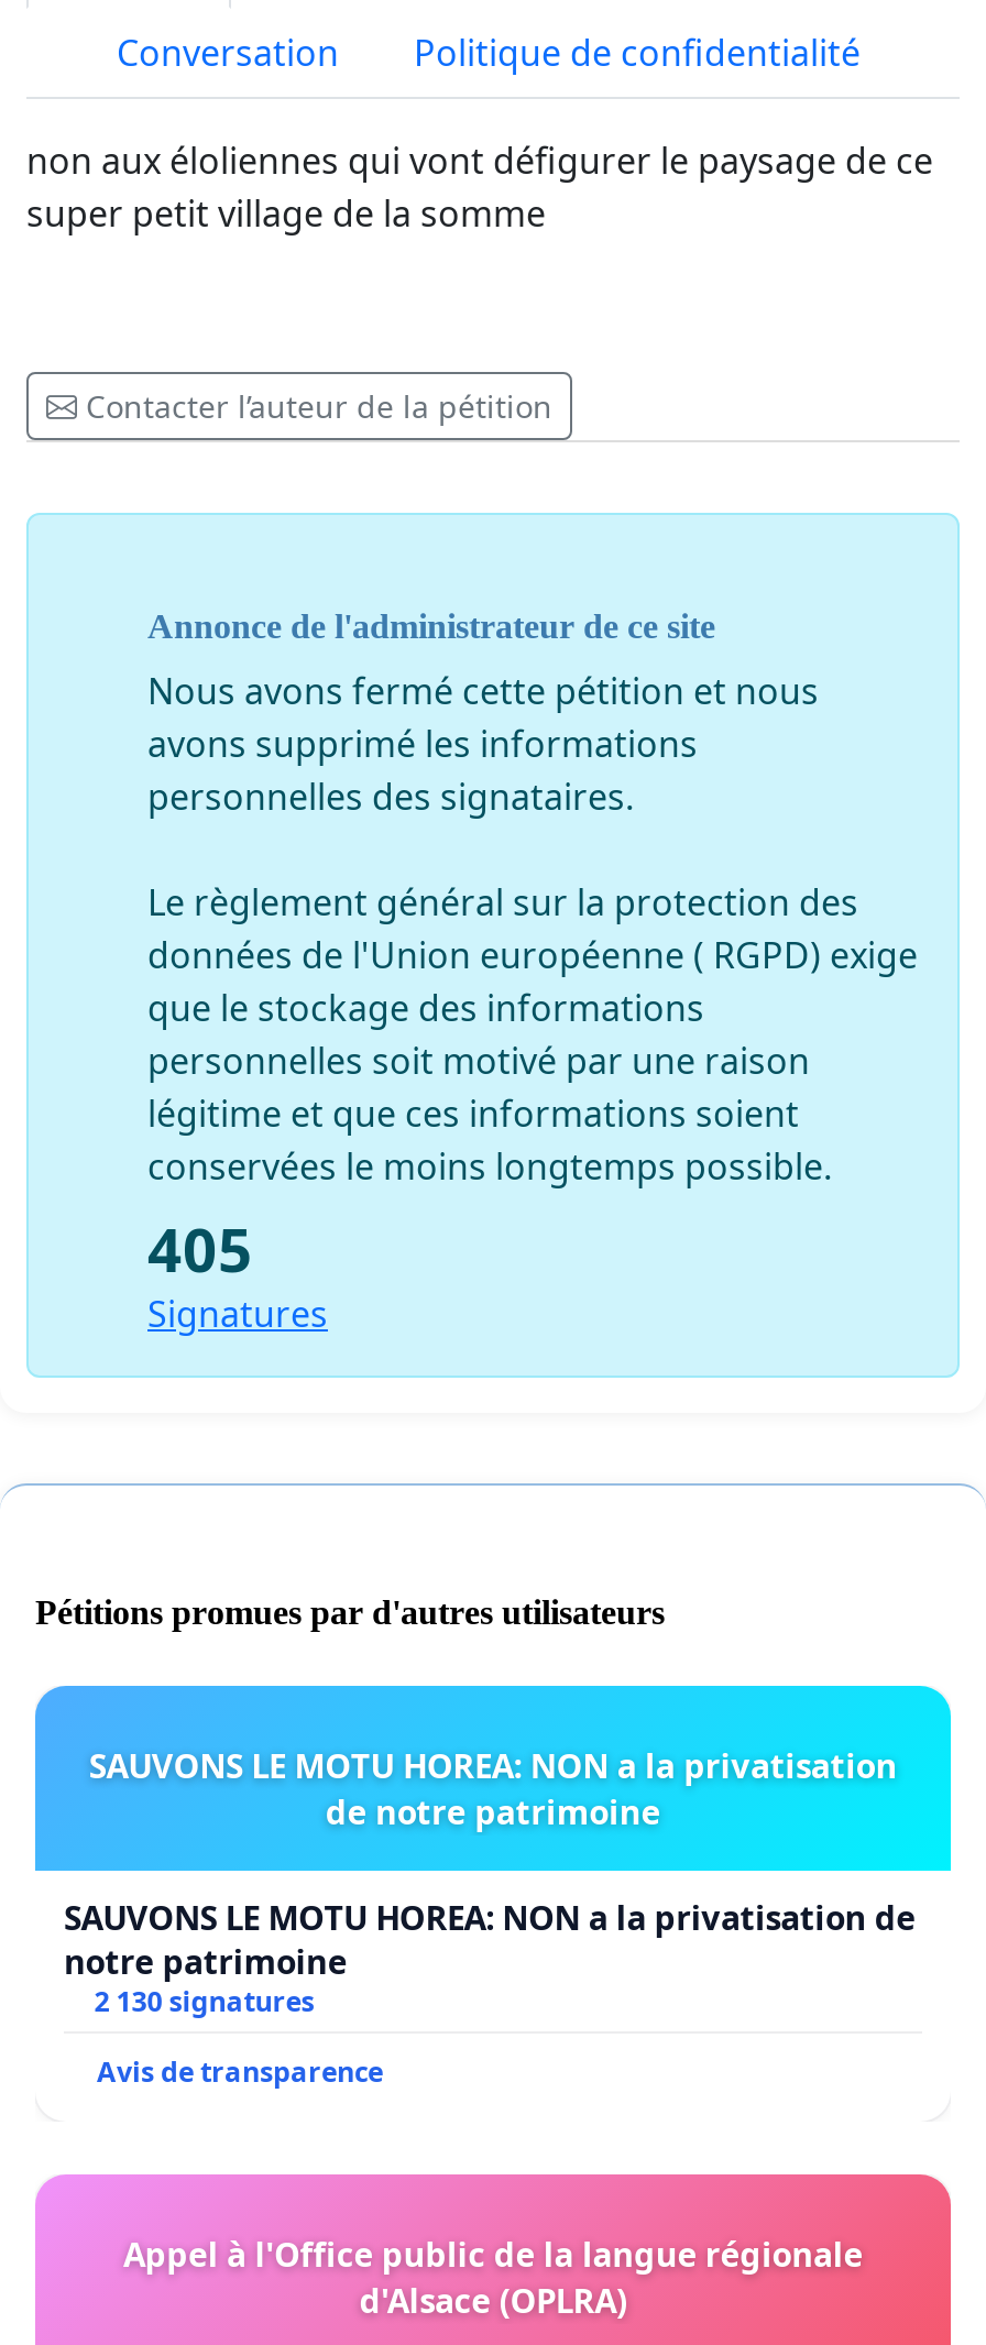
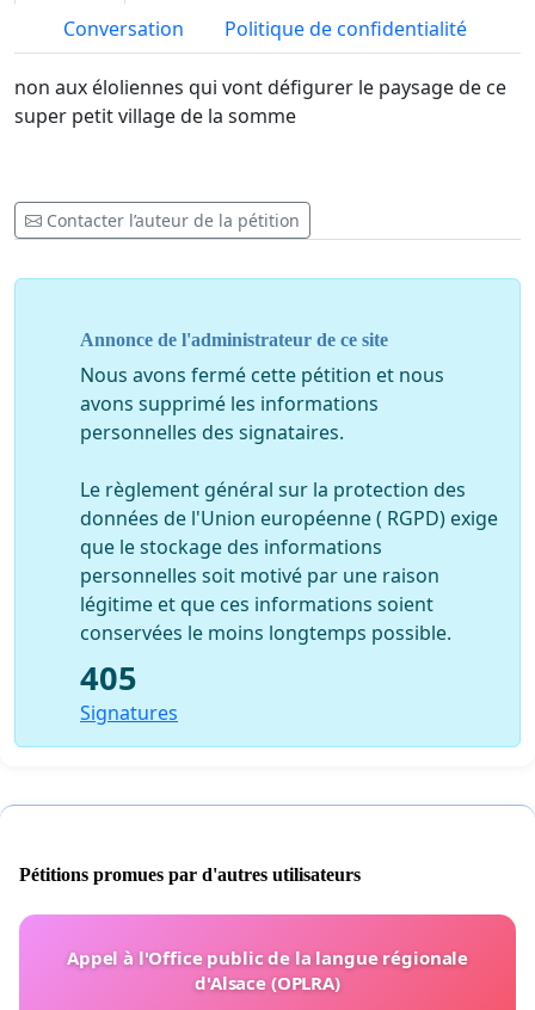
- [image]
- SAUVONS LE MOTU HOREA: NON a la privatisation
- de notre patrimoine
- SAUVONS LE MOTU HOREA: NON a la privatisation de
- notre patrimoine
- 2 130 signatures
- Avis de transparence
